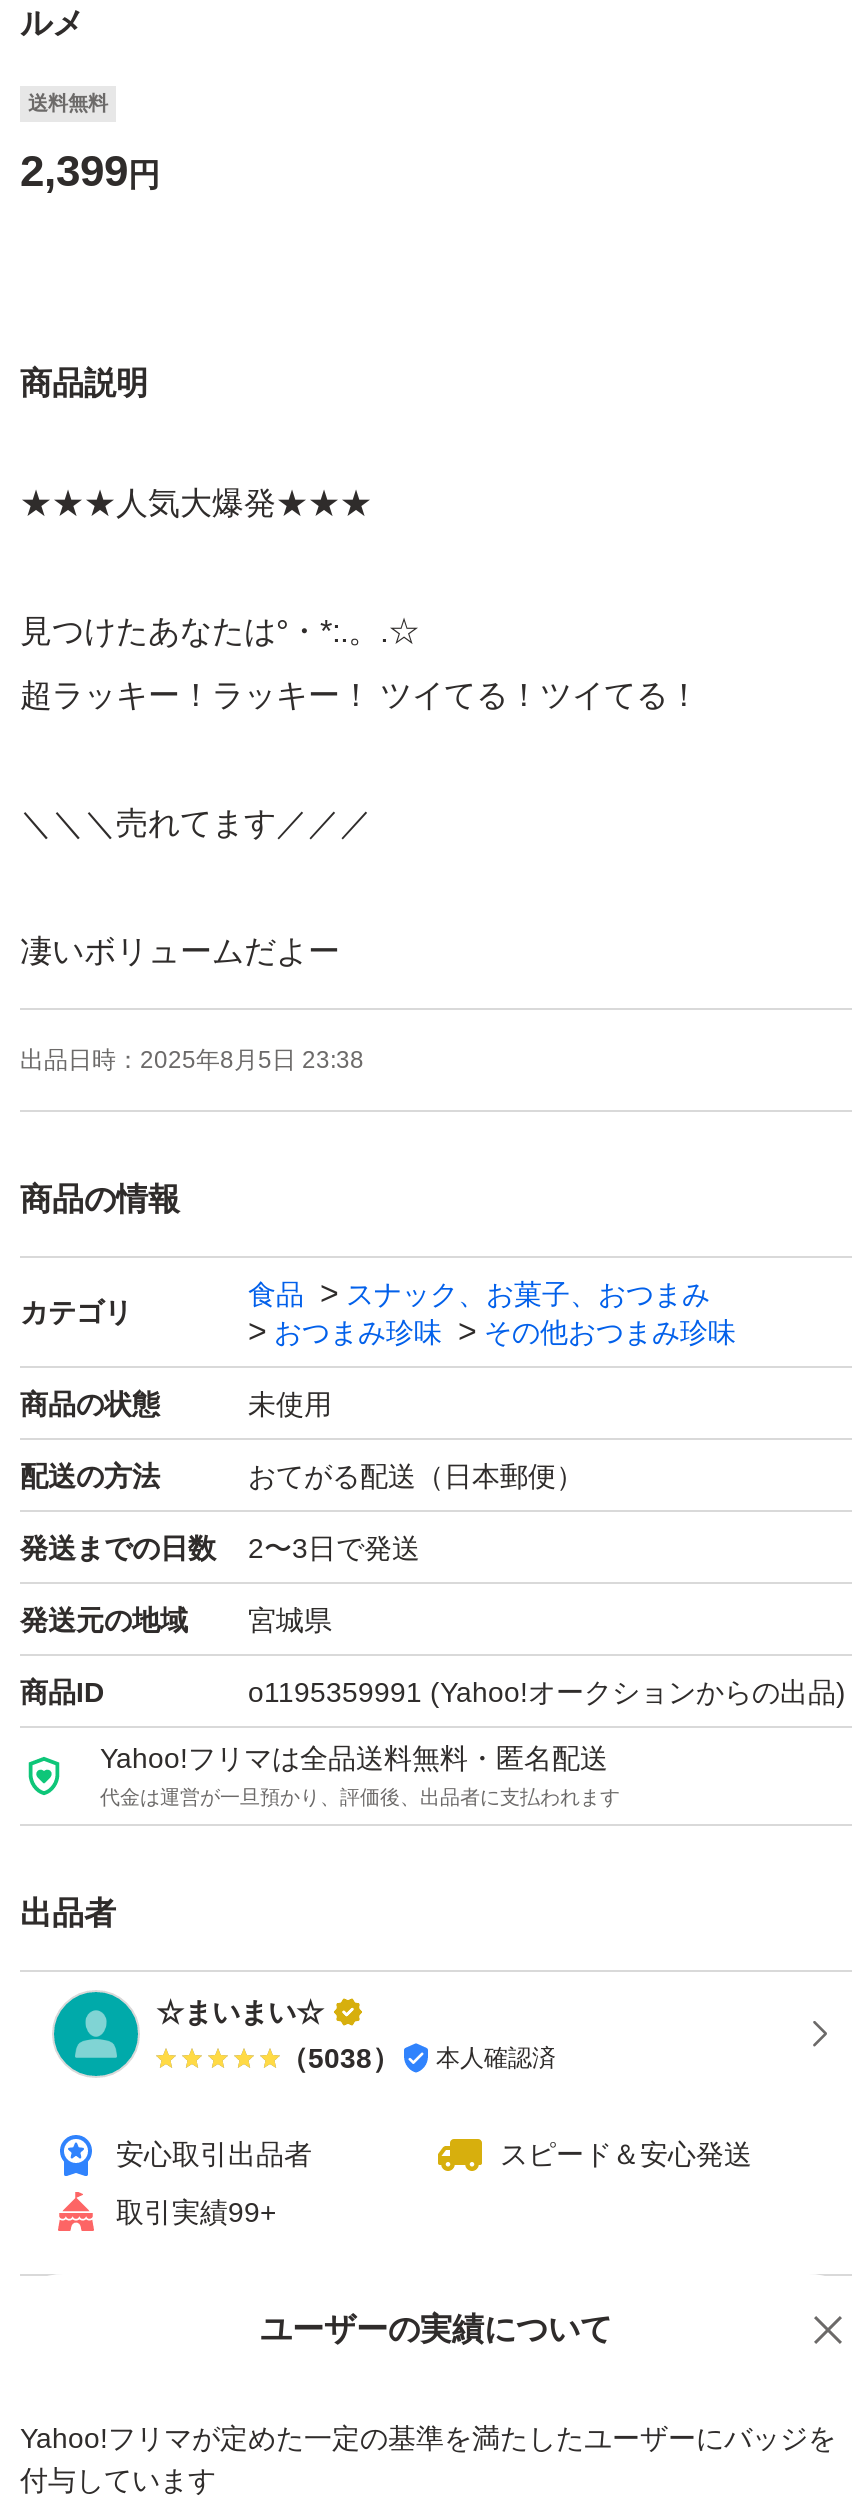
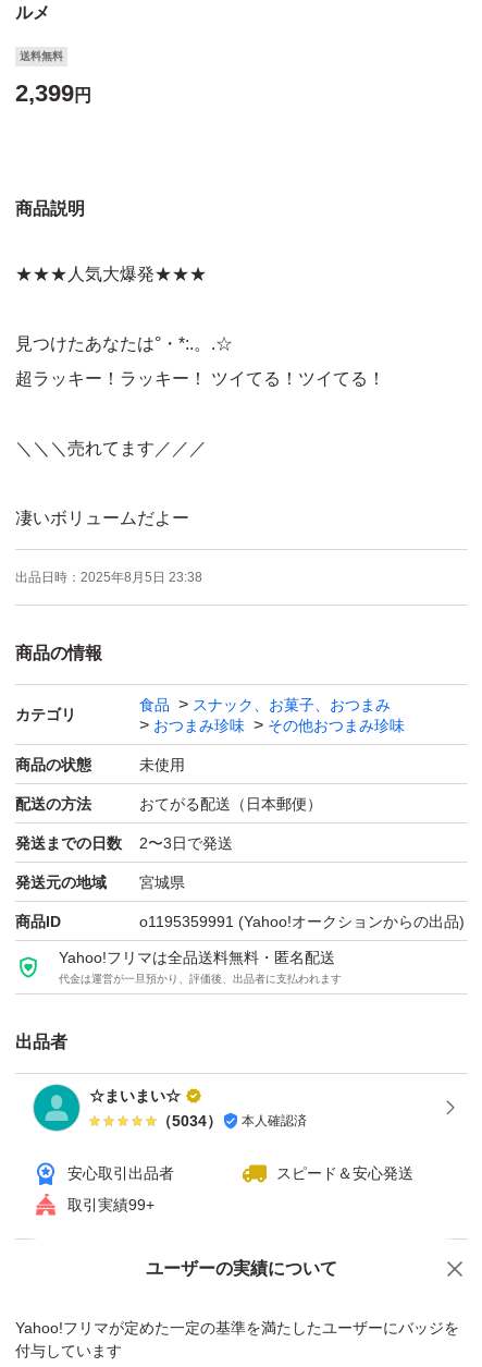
- （5038） 本人確認済
+ （5034） 本人確認済
